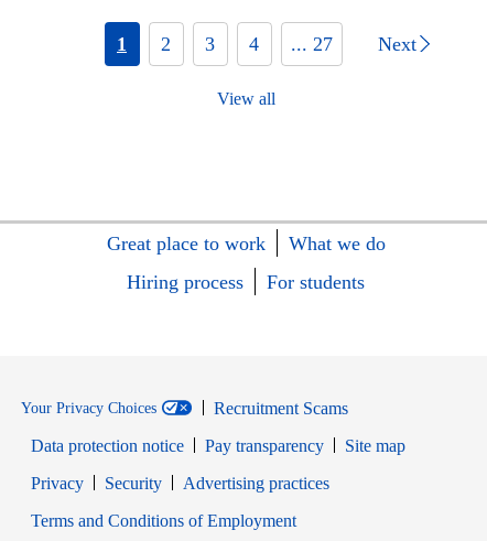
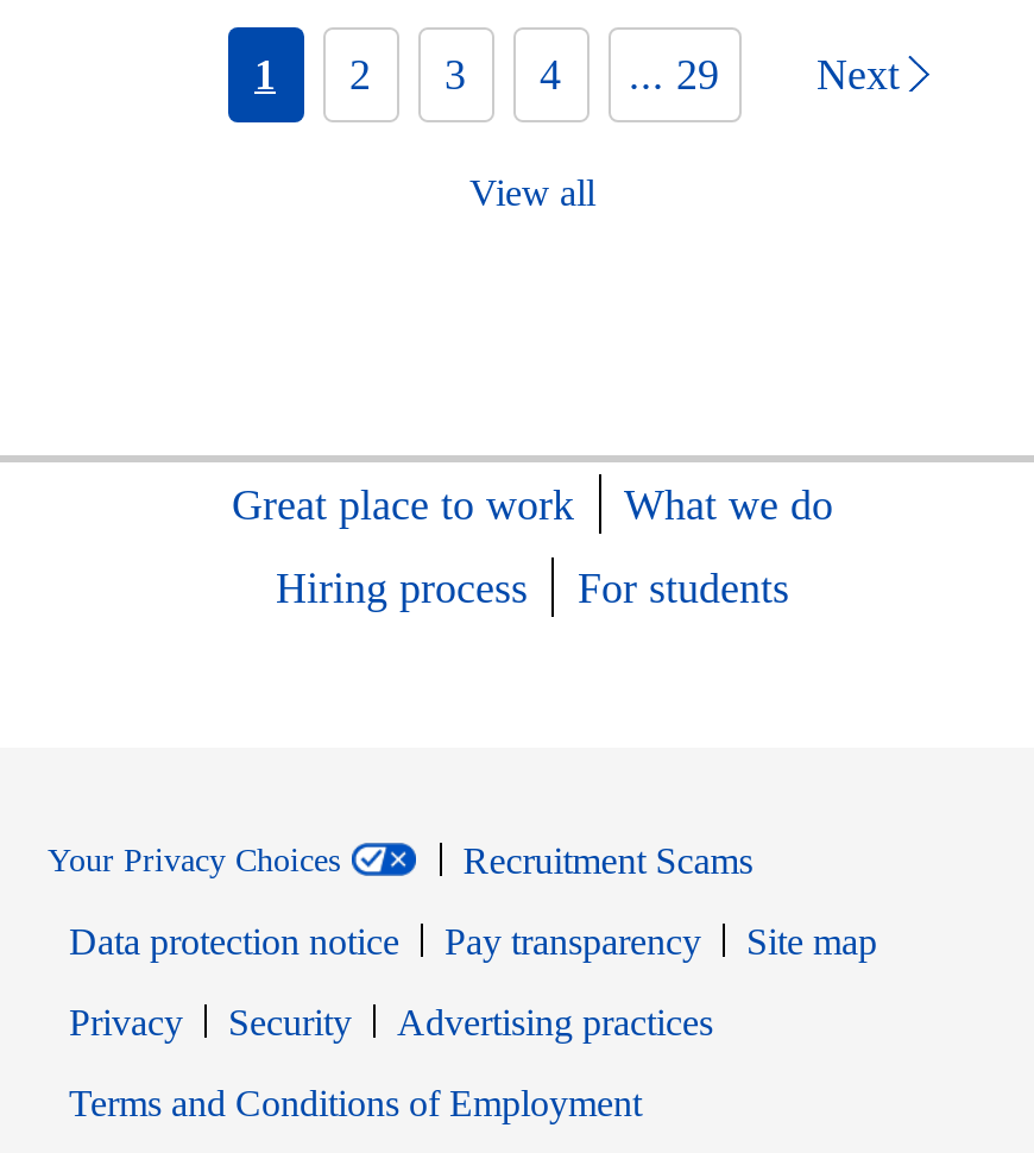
- 1 2 3 4 ... 27
+ 1 2 3 4 ... 29
